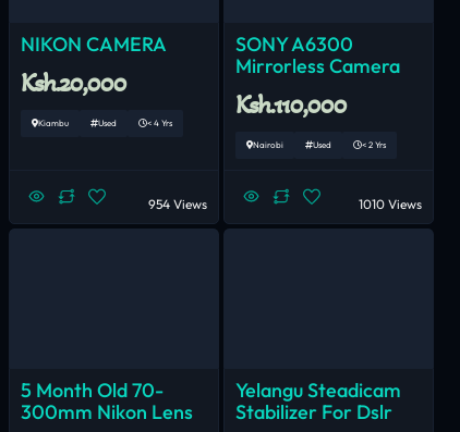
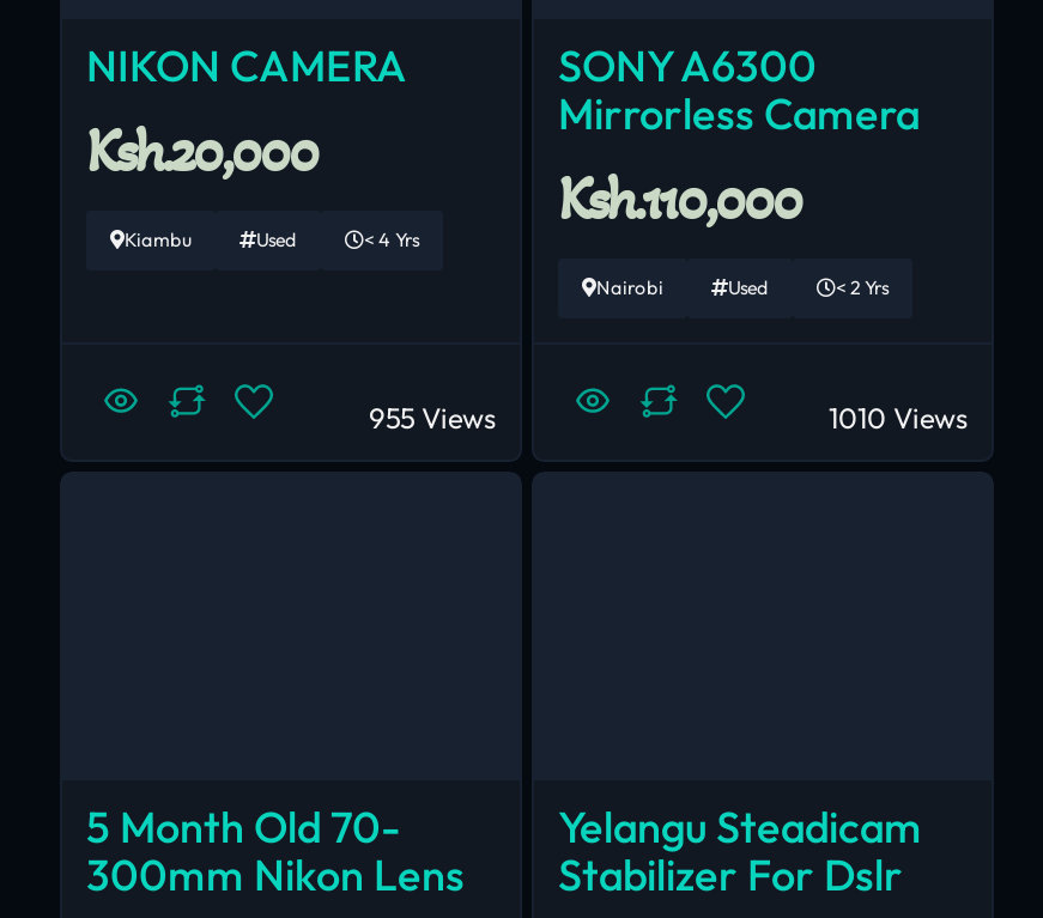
- 954 Views
+ 955 Views
